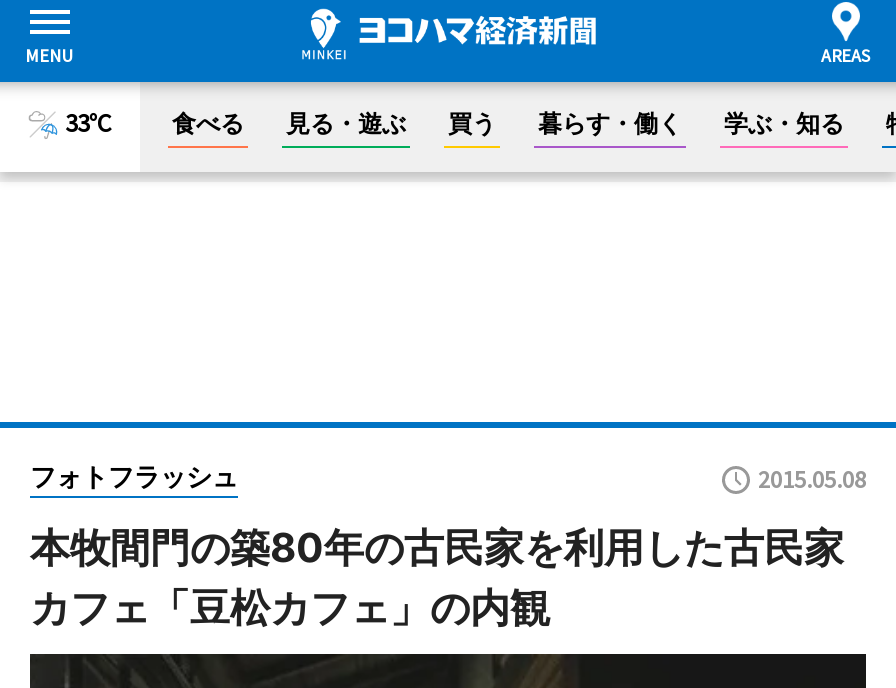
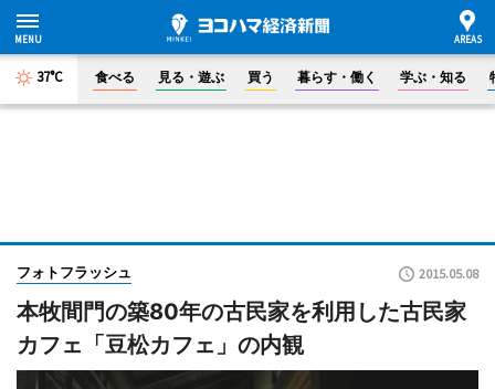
- 33°C
+ 37°C
